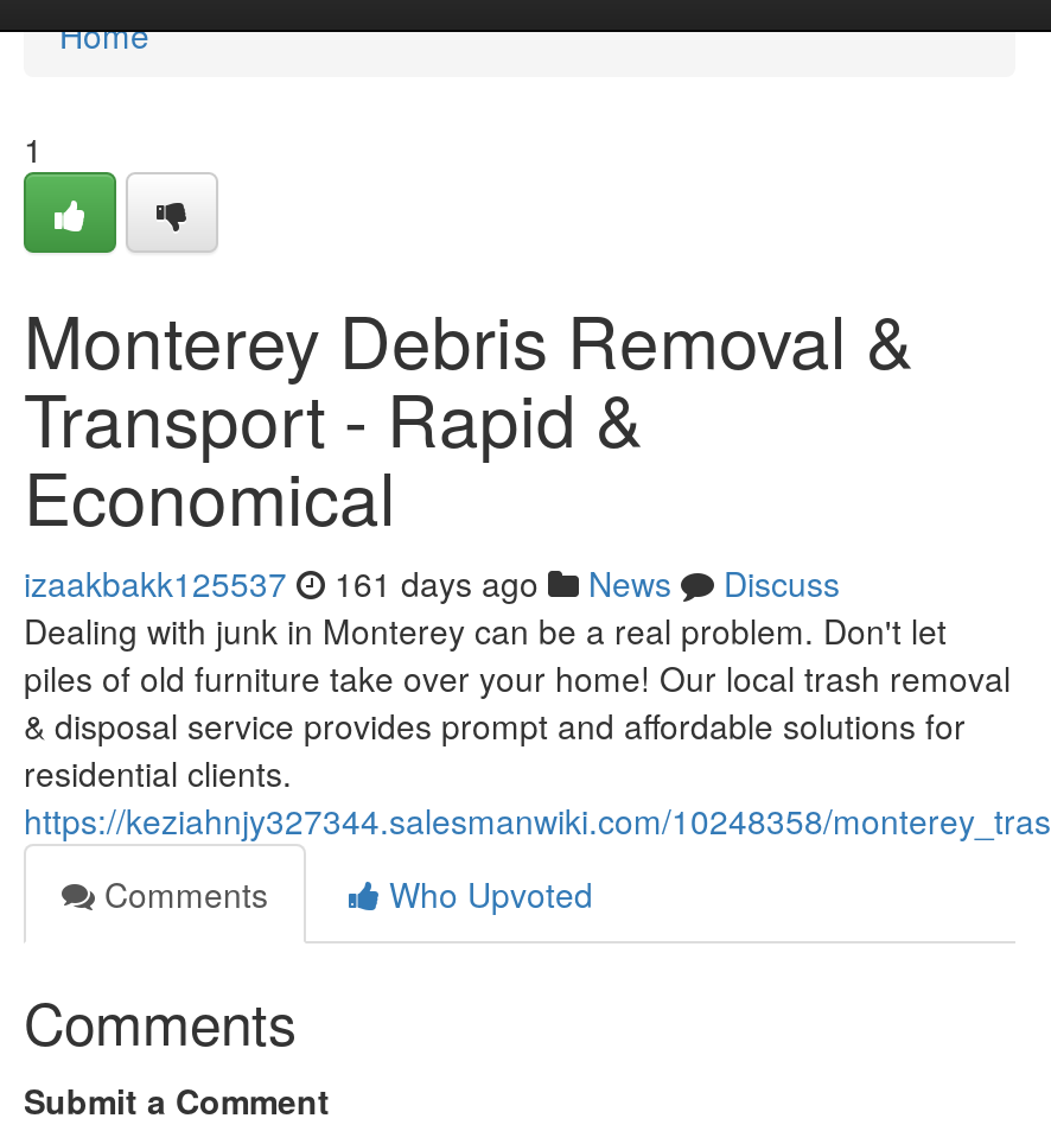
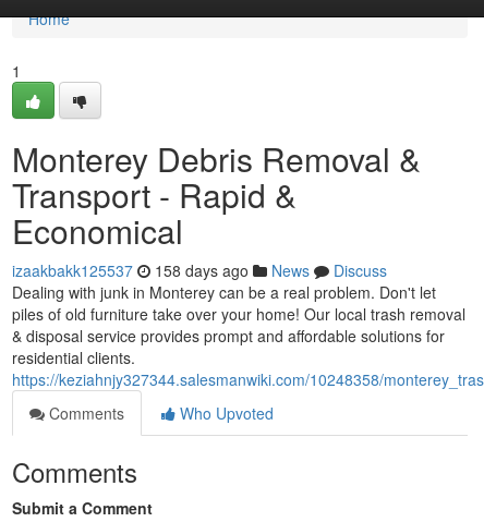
- izaakbakk125537 161 days ago News Discuss
+ izaakbakk125537 158 days ago News Discuss
